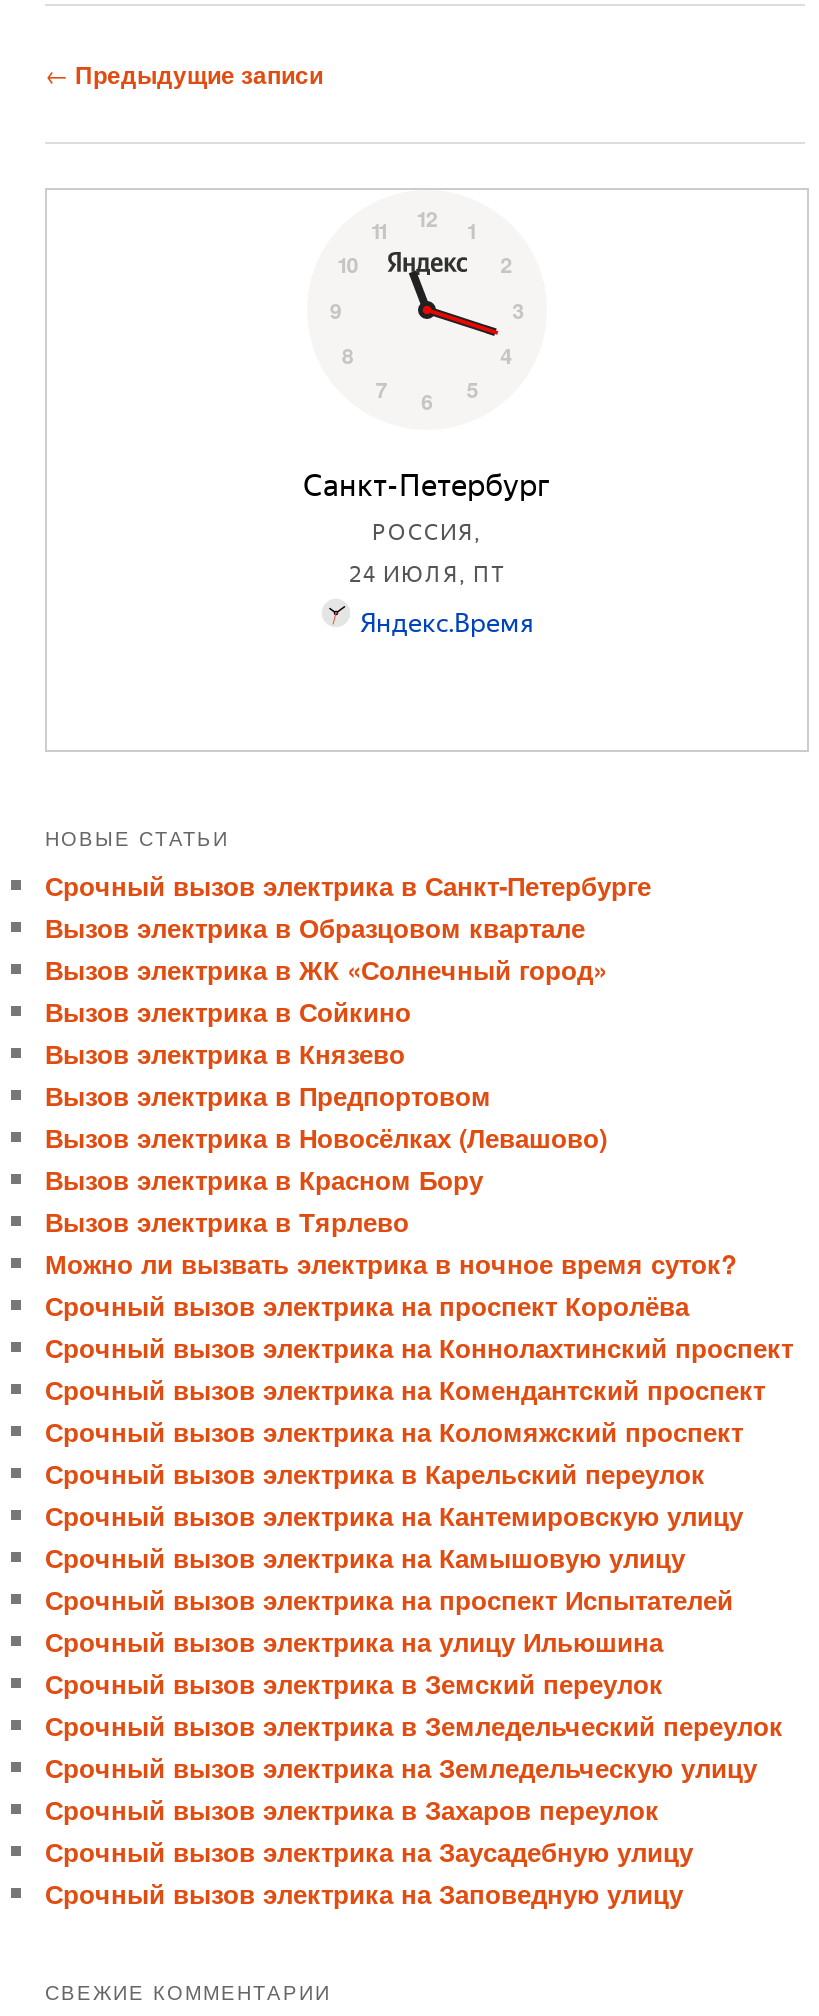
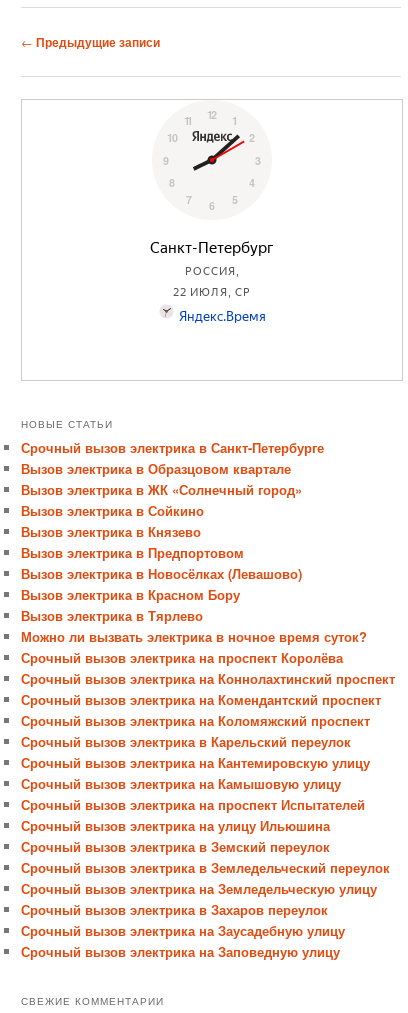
- [image]
+ [image]
